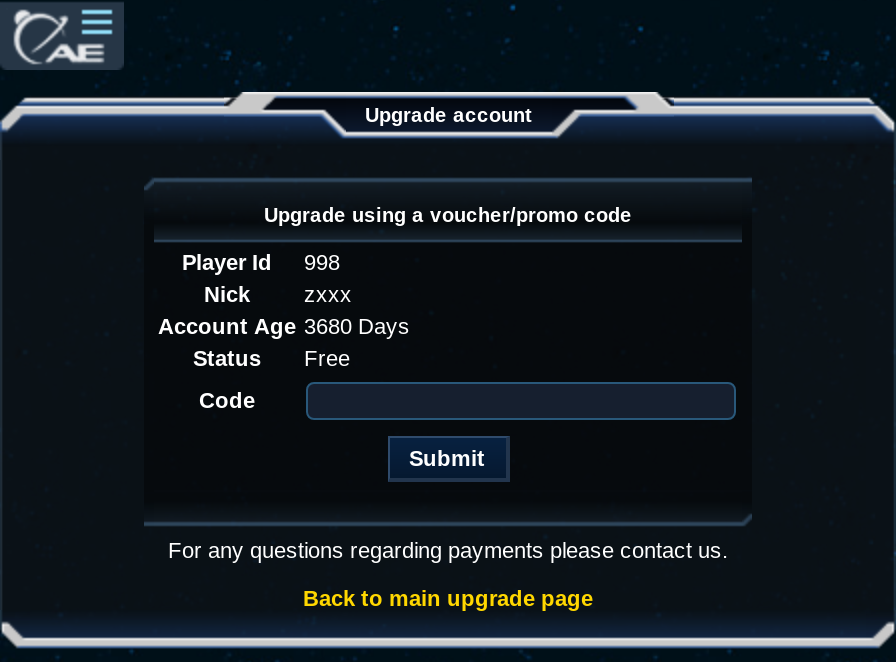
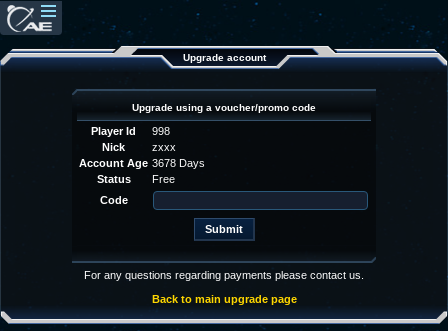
- Account Age 3680 Days
+ Account Age 3678 Days
